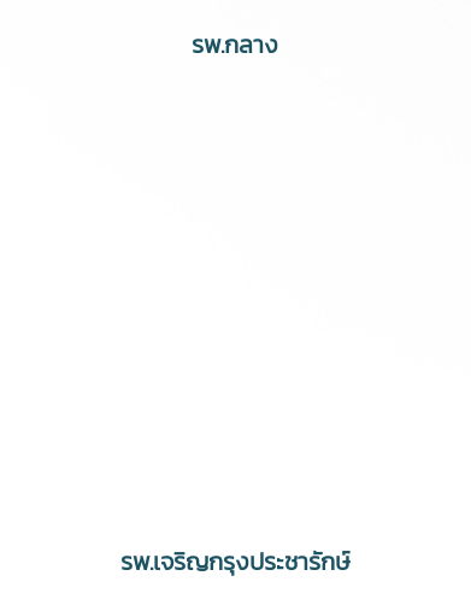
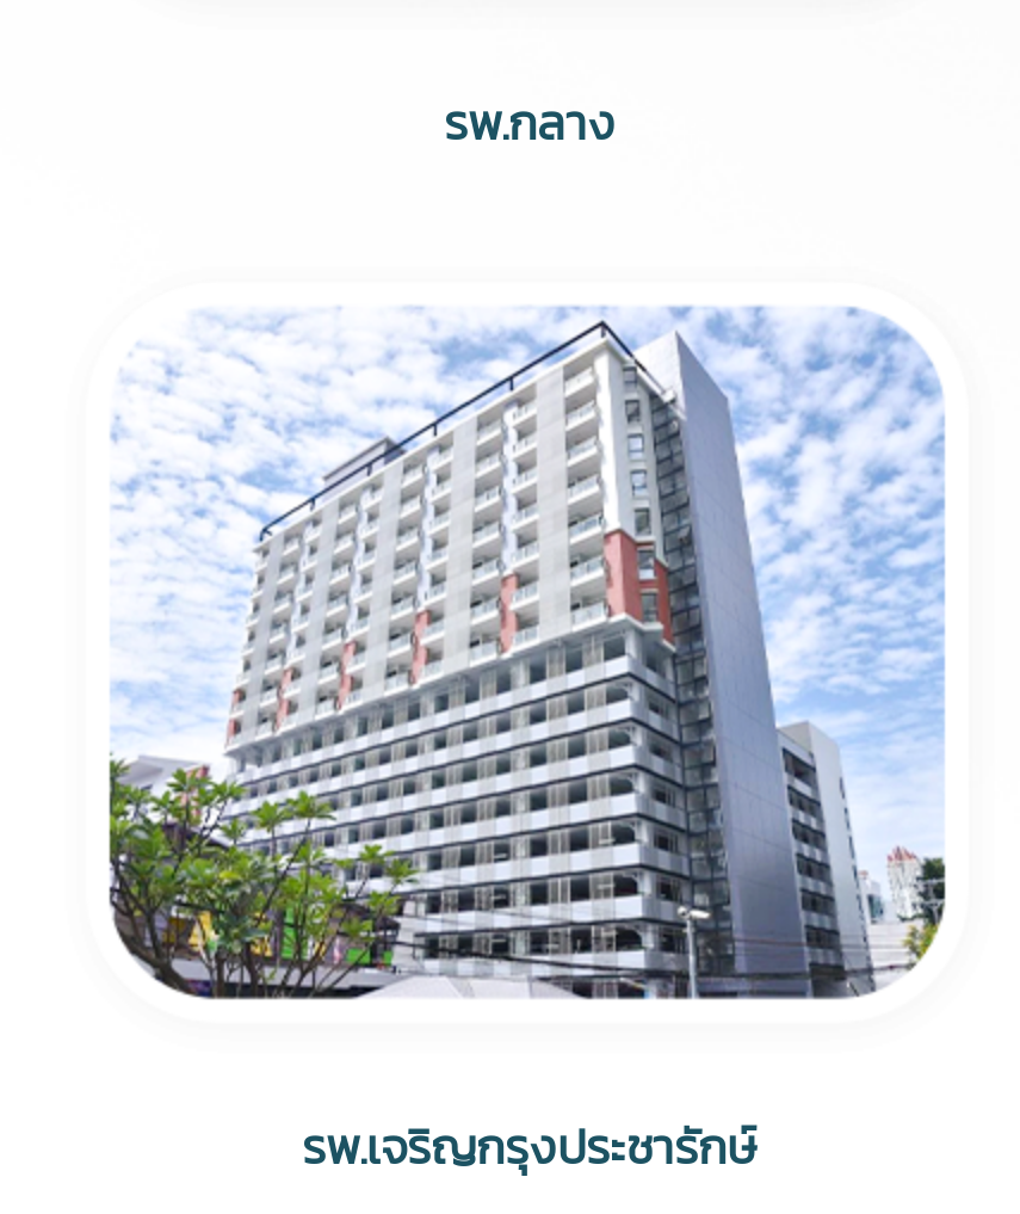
+ [image]
